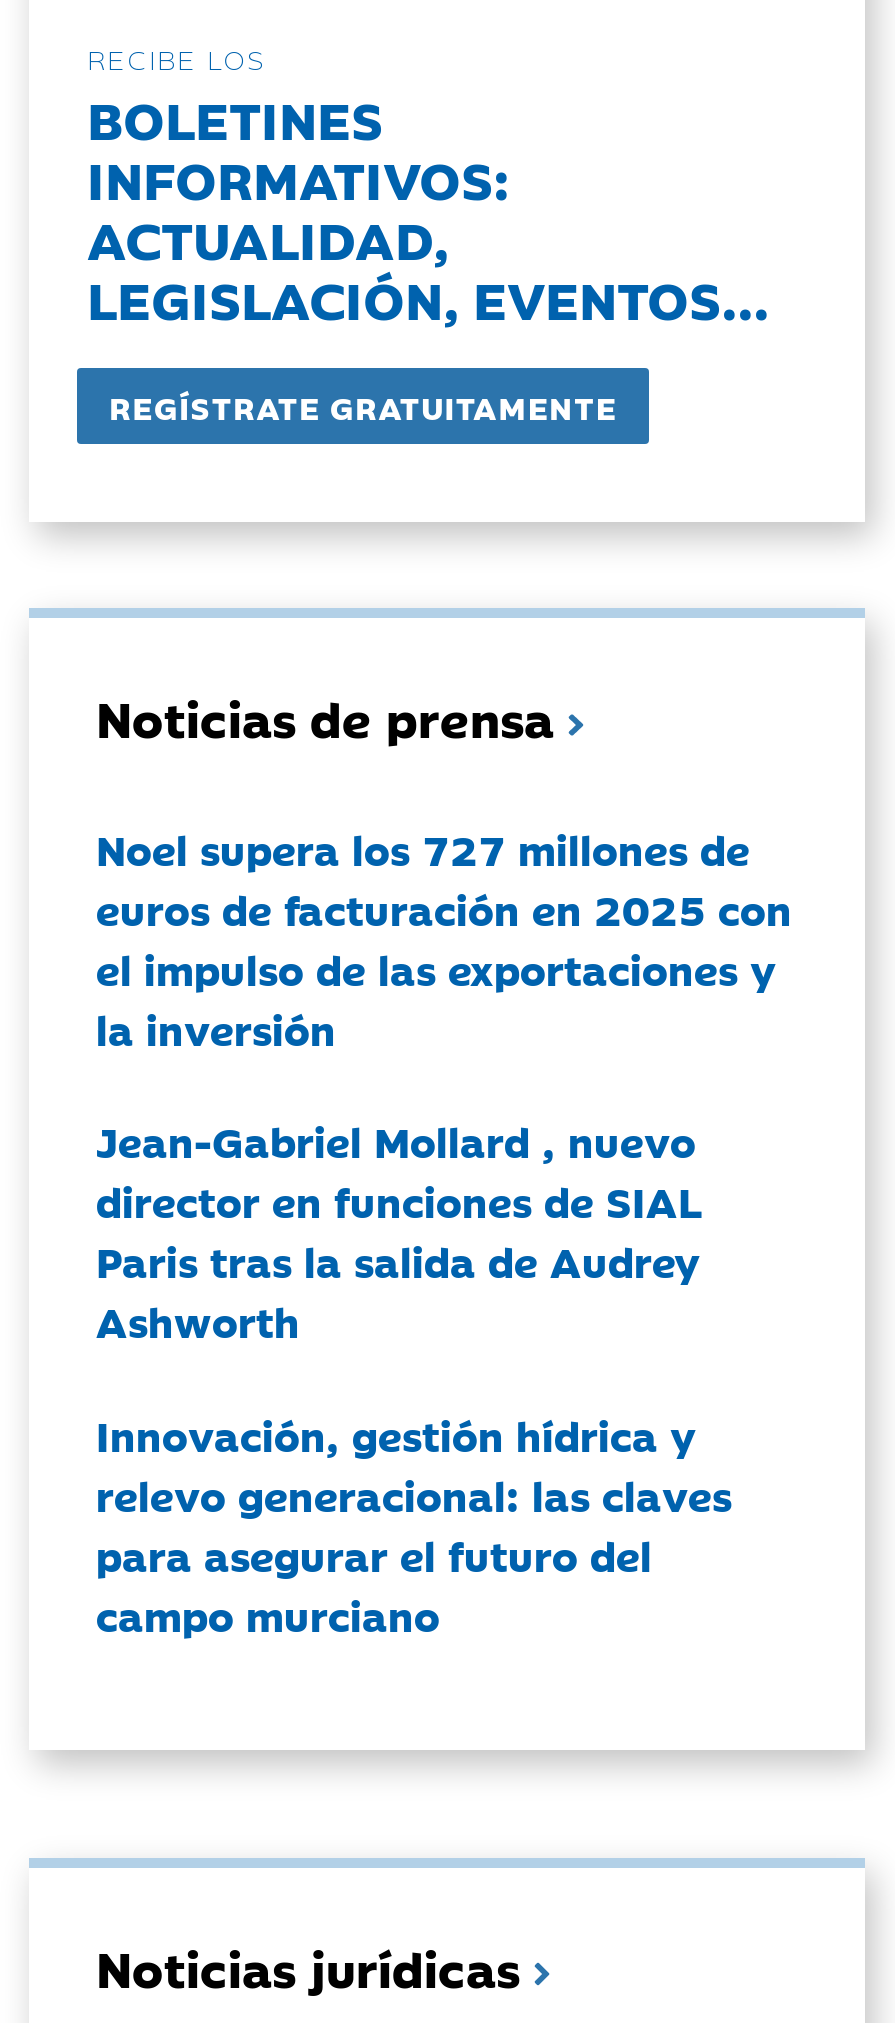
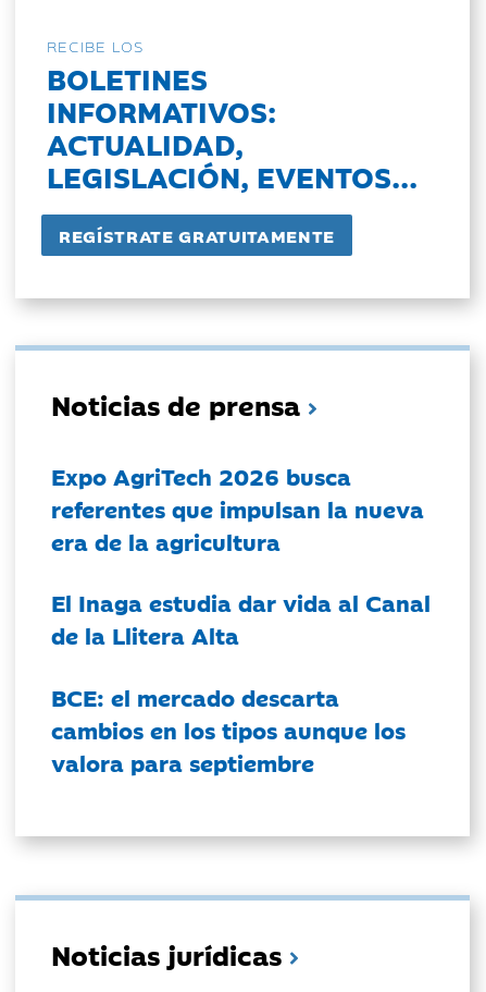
- Noel supera los 727 millones de
- euros de facturación en 2025 con
- el impulso de las exportaciones y
- la inversión
+ Expo AgriTech 2026 busca
+ referentes que impulsan la nueva
+ era de la agricultura

- Jean-Gabriel Mollard , nuevo
- director en funciones de SIAL
- Paris tras la salida de Audrey
- Ashworth
+ El Inaga estudia dar vida al Canal
+ de la Llitera Alta

- Innovación, gestión hídrica y
- relevo generacional: las claves
- para asegurar el futuro del
- campo murciano
+ BCE: el mercado descarta
+ cambios en los tipos aunque los
+ valora para septiembre
